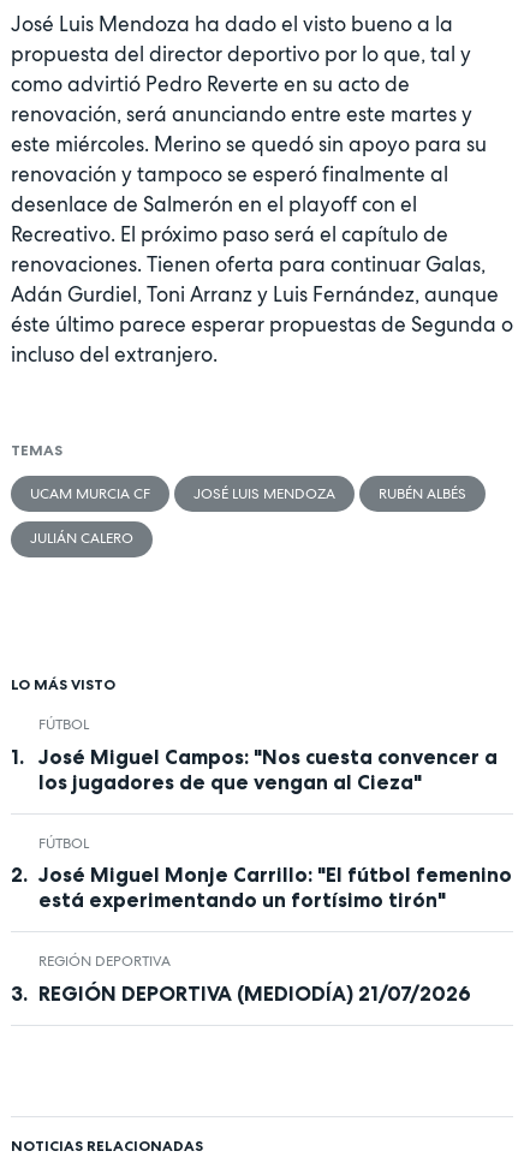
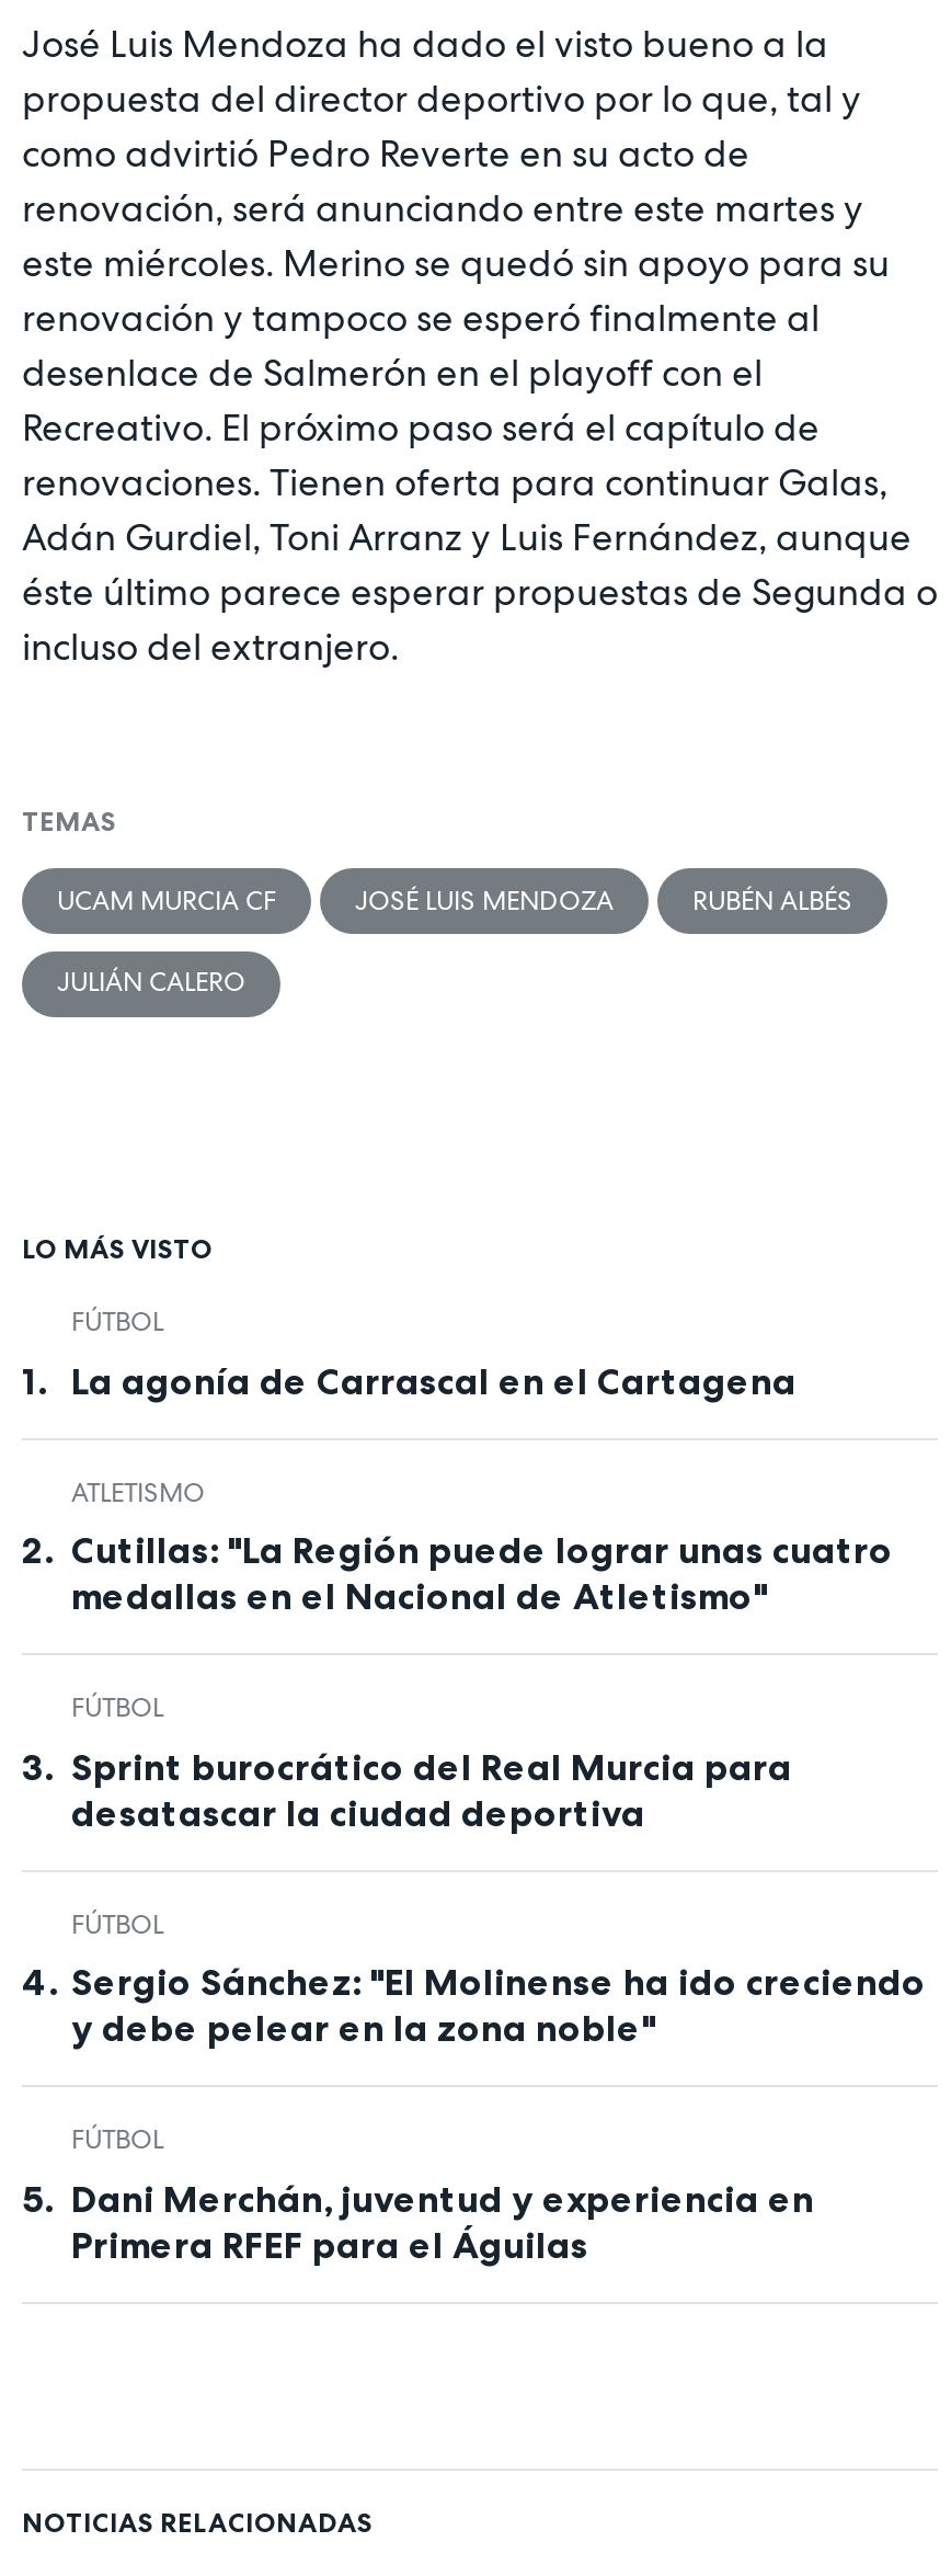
- José Miguel Campos: "Nos cuesta convencer a
- los jugadores de que vengan al Cieza"
+ La agonía de Carrascal en el Cartagena
+ ATLETISMO
+ Cutillas: "La Región puede lograr unas cuatro
+ medallas en el Nacional de Atletismo"

- José Miguel Monje Carrillo: "El fútbol femenino
- está experimentando un fortísimo tirón"
- REGIÓN DEPORTIVA
- REGIÓN DEPORTIVA (MEDIODÍA) 21/07/2026
+ Sprint burocrático del Real Murcia para
+ desatascar la ciudad deportiva
+ FÚTBOL
+ Sergio Sánchez: "El Molinense ha ido creciendo
+ y debe pelear en la zona noble"
+ FÚTBOL
+ Dani Merchán, juventud y experiencia en
+ Primera RFEF para el Águilas
